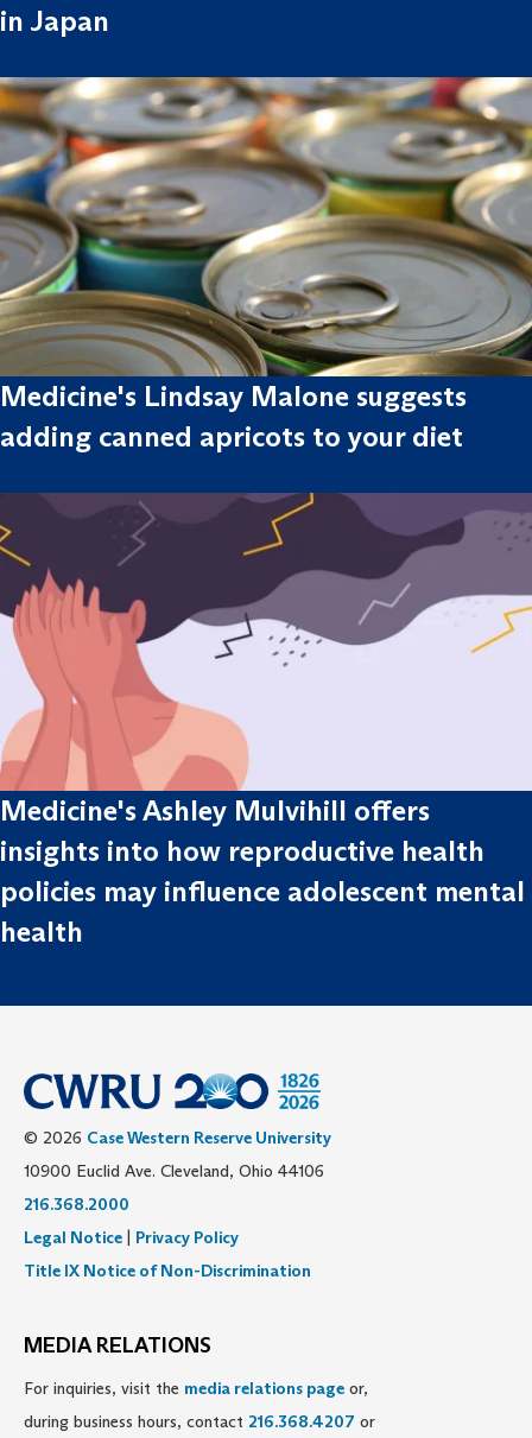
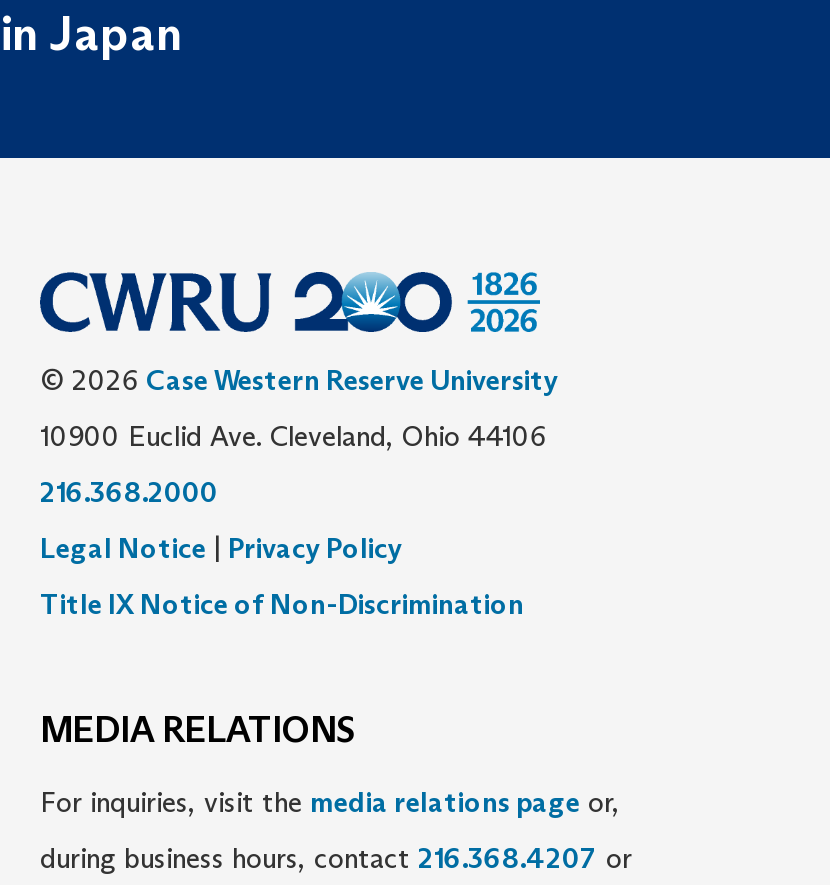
- [image]
- Medicine's Lindsay Malone suggests
- adding canned apricots to your diet

- [image]
- Medicine's Ashley Mulvihill offers
- insights into how reproductive health
- policies may influence adolescent mental
- health
